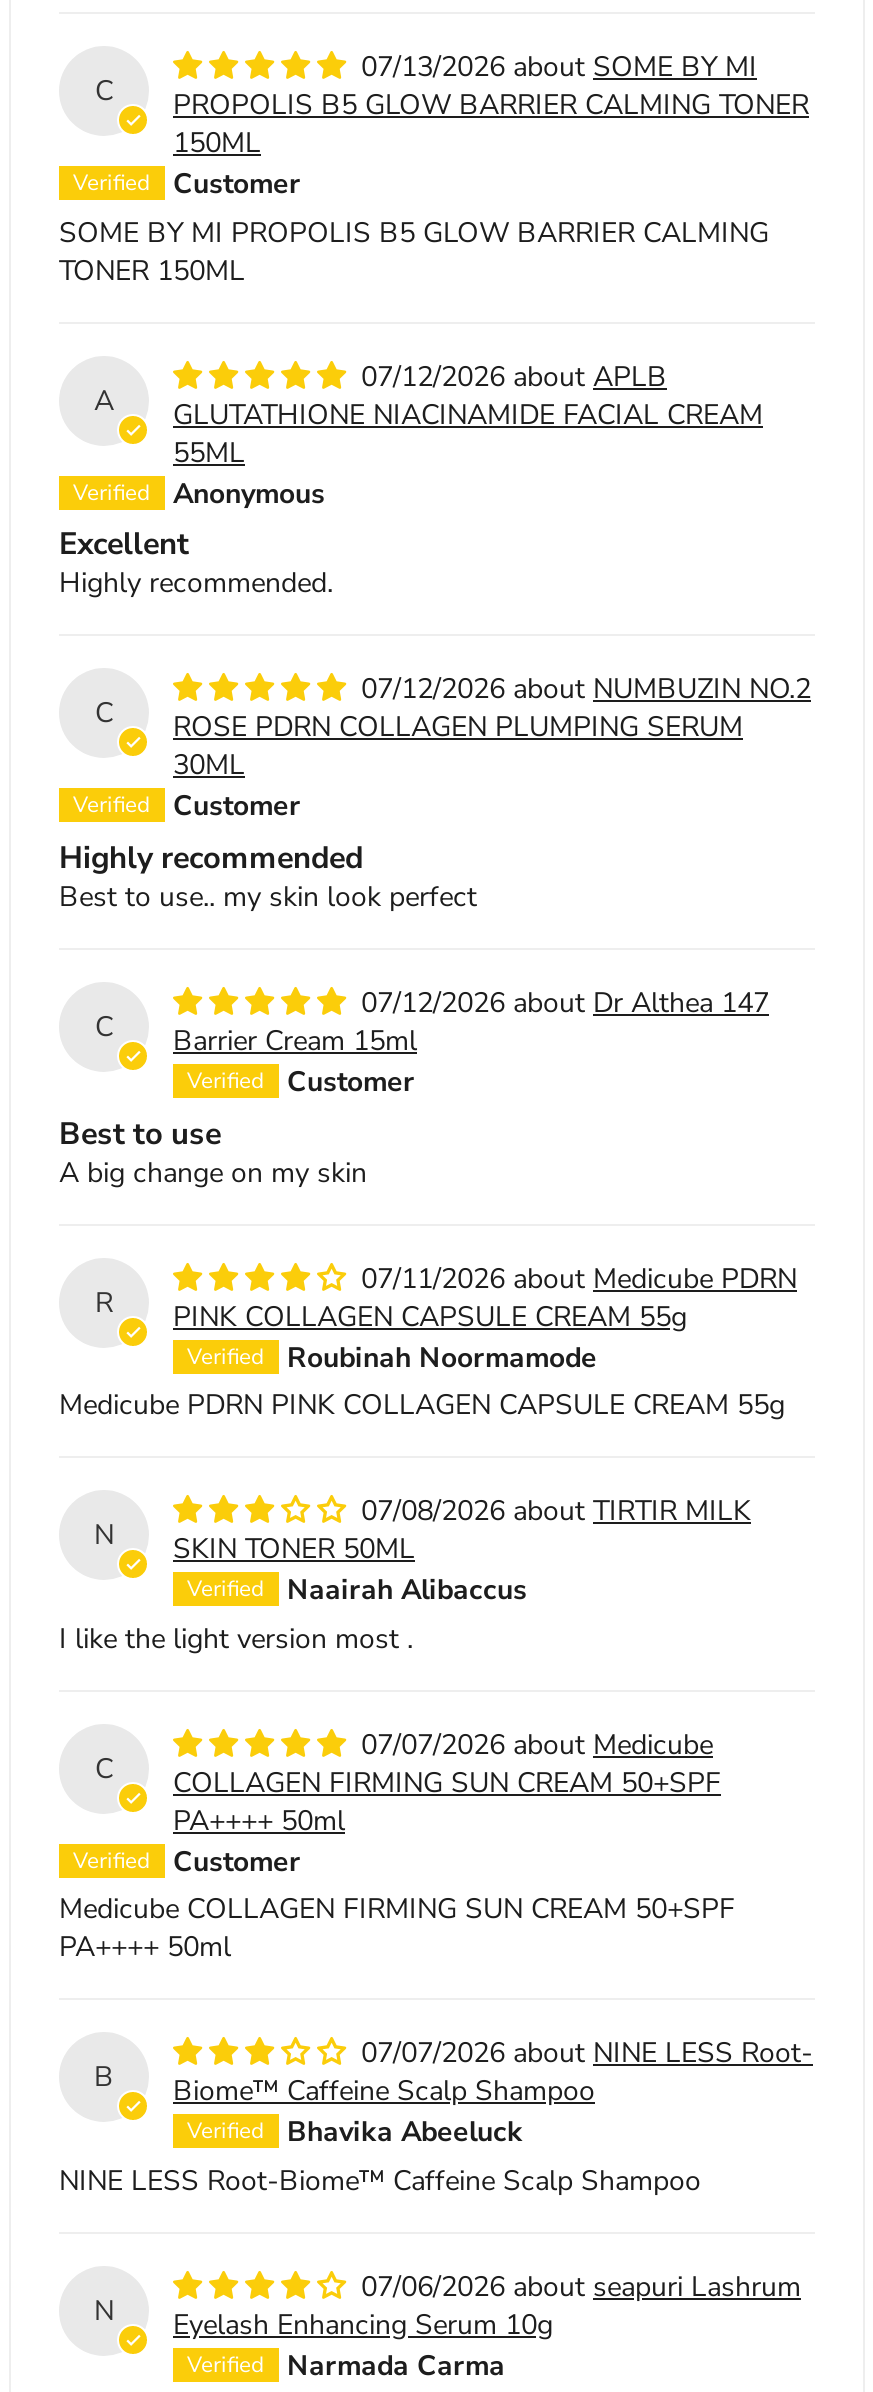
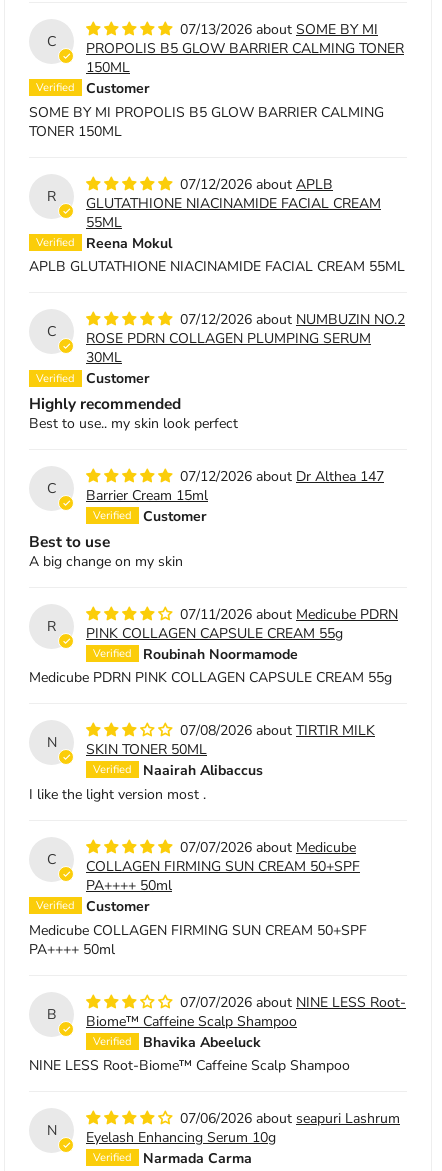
- A
+ R

- Anonymous
- Excellent
- Highly recommended.
+ Reena Mokul
+ APLB GLUTATHIONE NIACINAMIDE FACIAL CREAM 55ML
